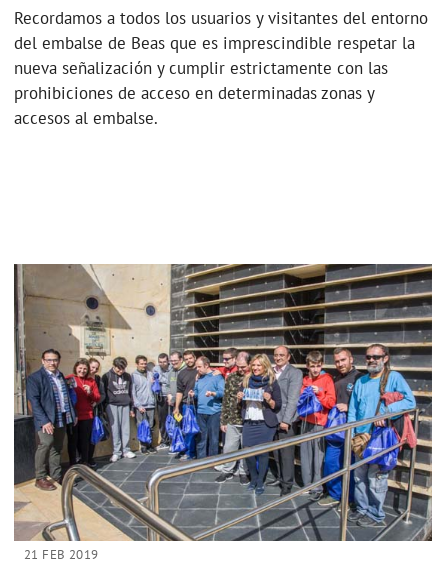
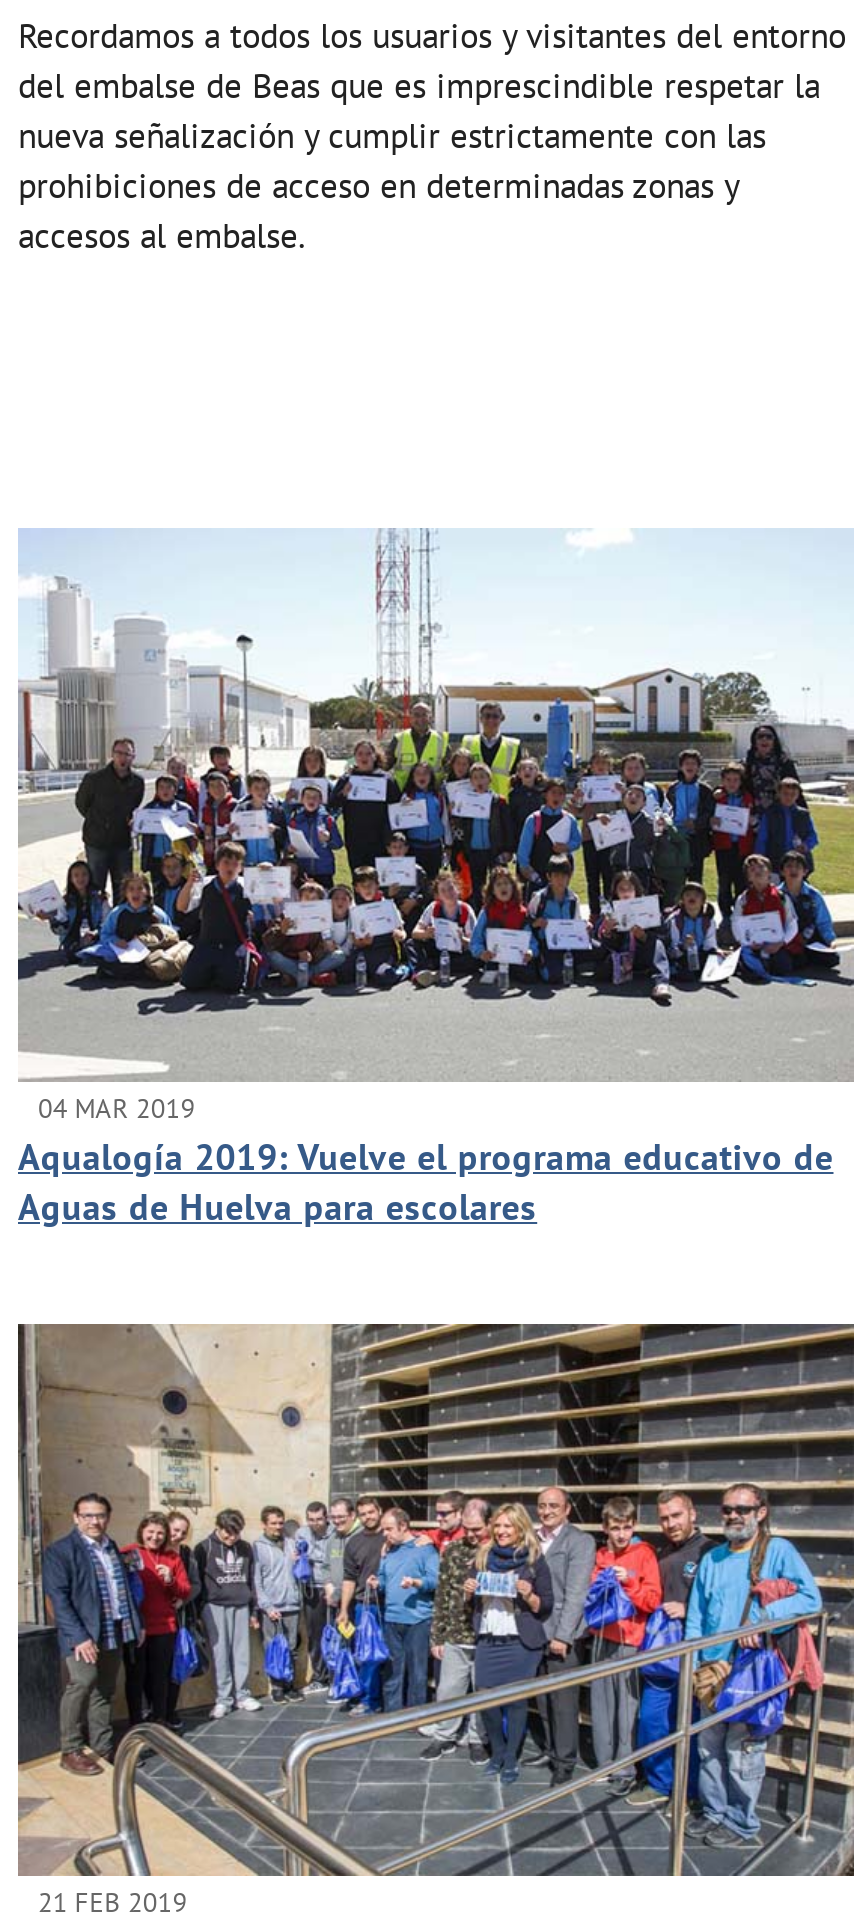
+ [image]
+ 04 MAR 2019
+ Aqualogía 2019: Vuelve el programa educativo de
+ Aguas de Huelva para escolares
